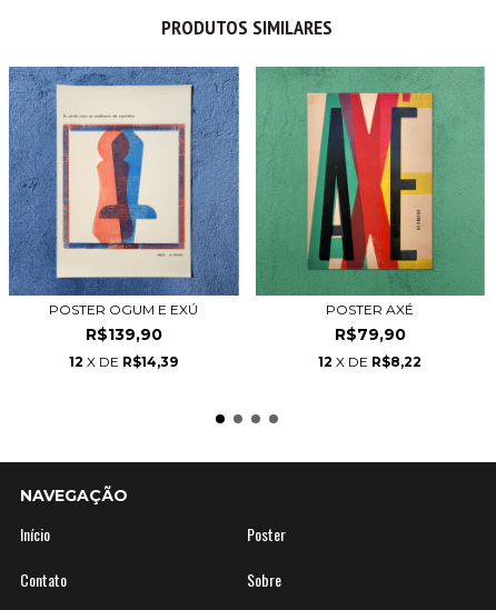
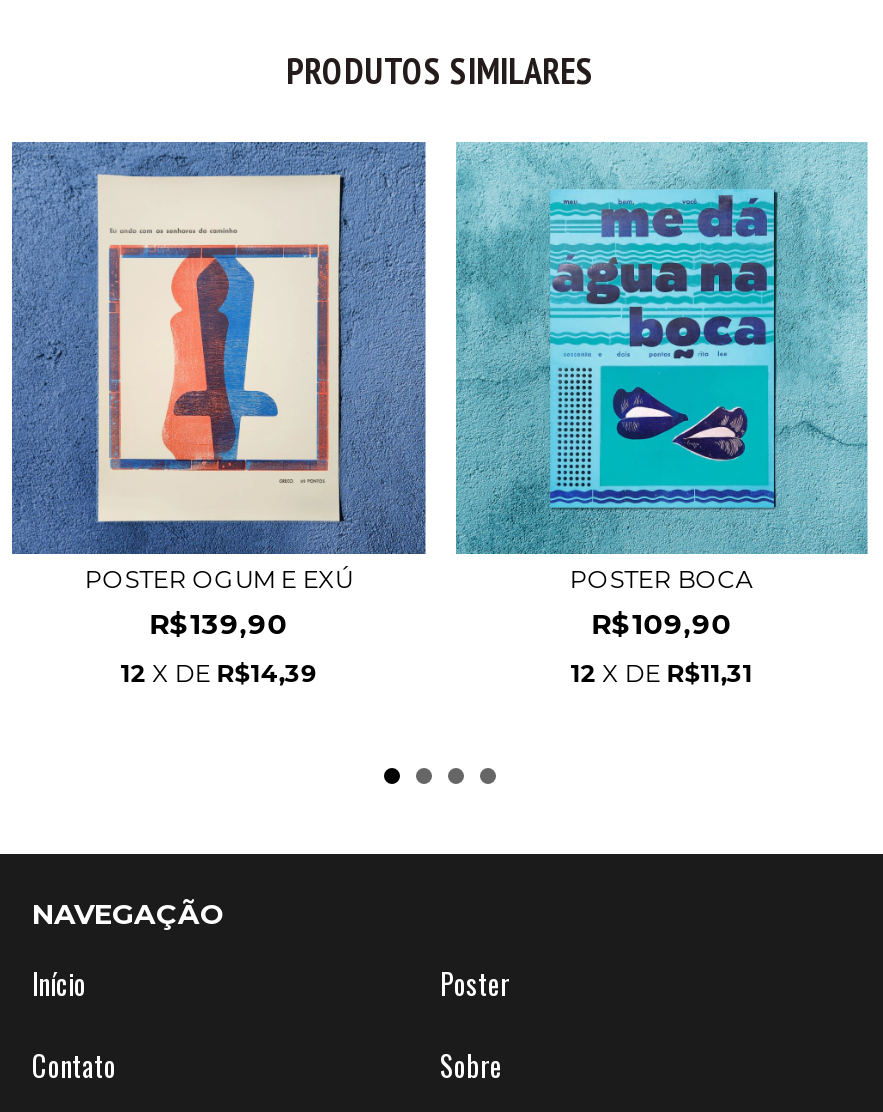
- [image]
- POSTER AXÉ
- R$79,90
- 12 X DE R$8,22
+ [image]
+ POSTER BOCA
+ R$109,90
+ 12 X DE R$11,31
